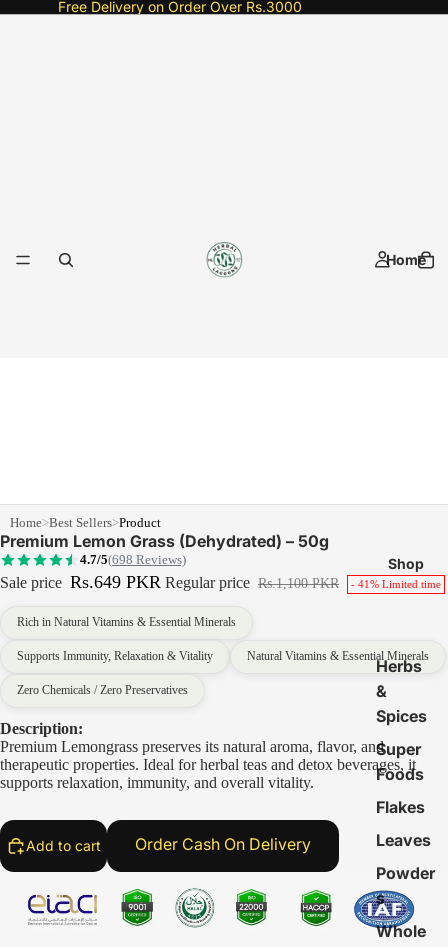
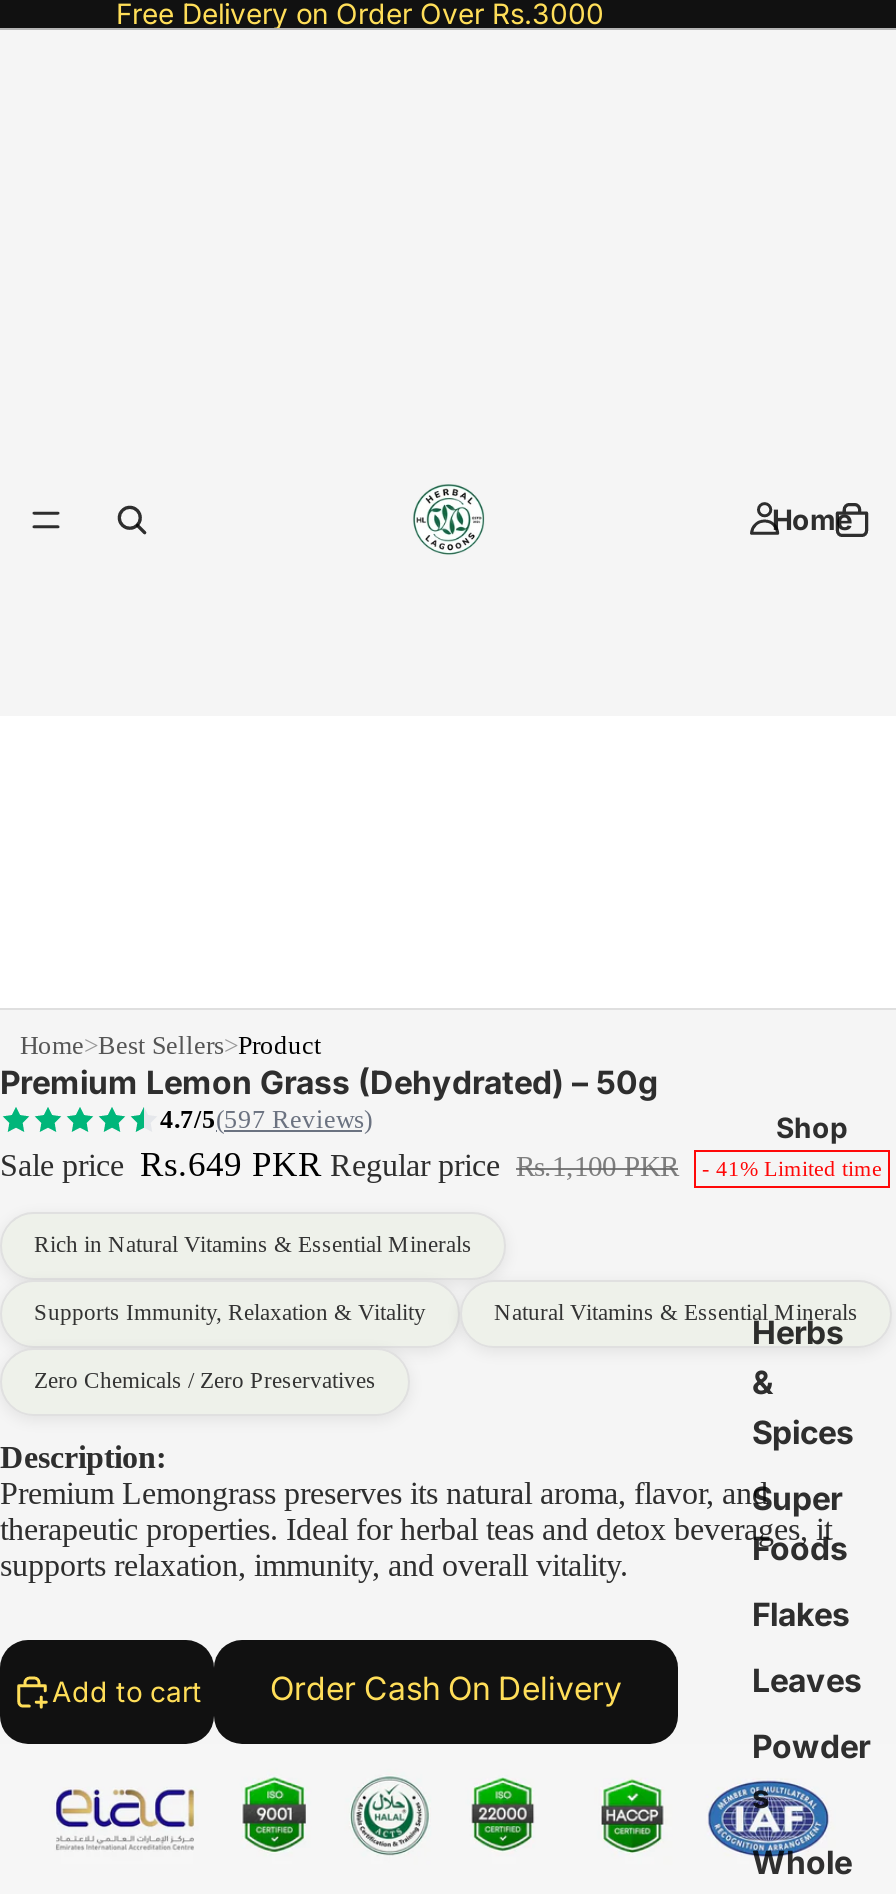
- 4.7/5(698 Reviews)
+ 4.7/5(597 Reviews)
